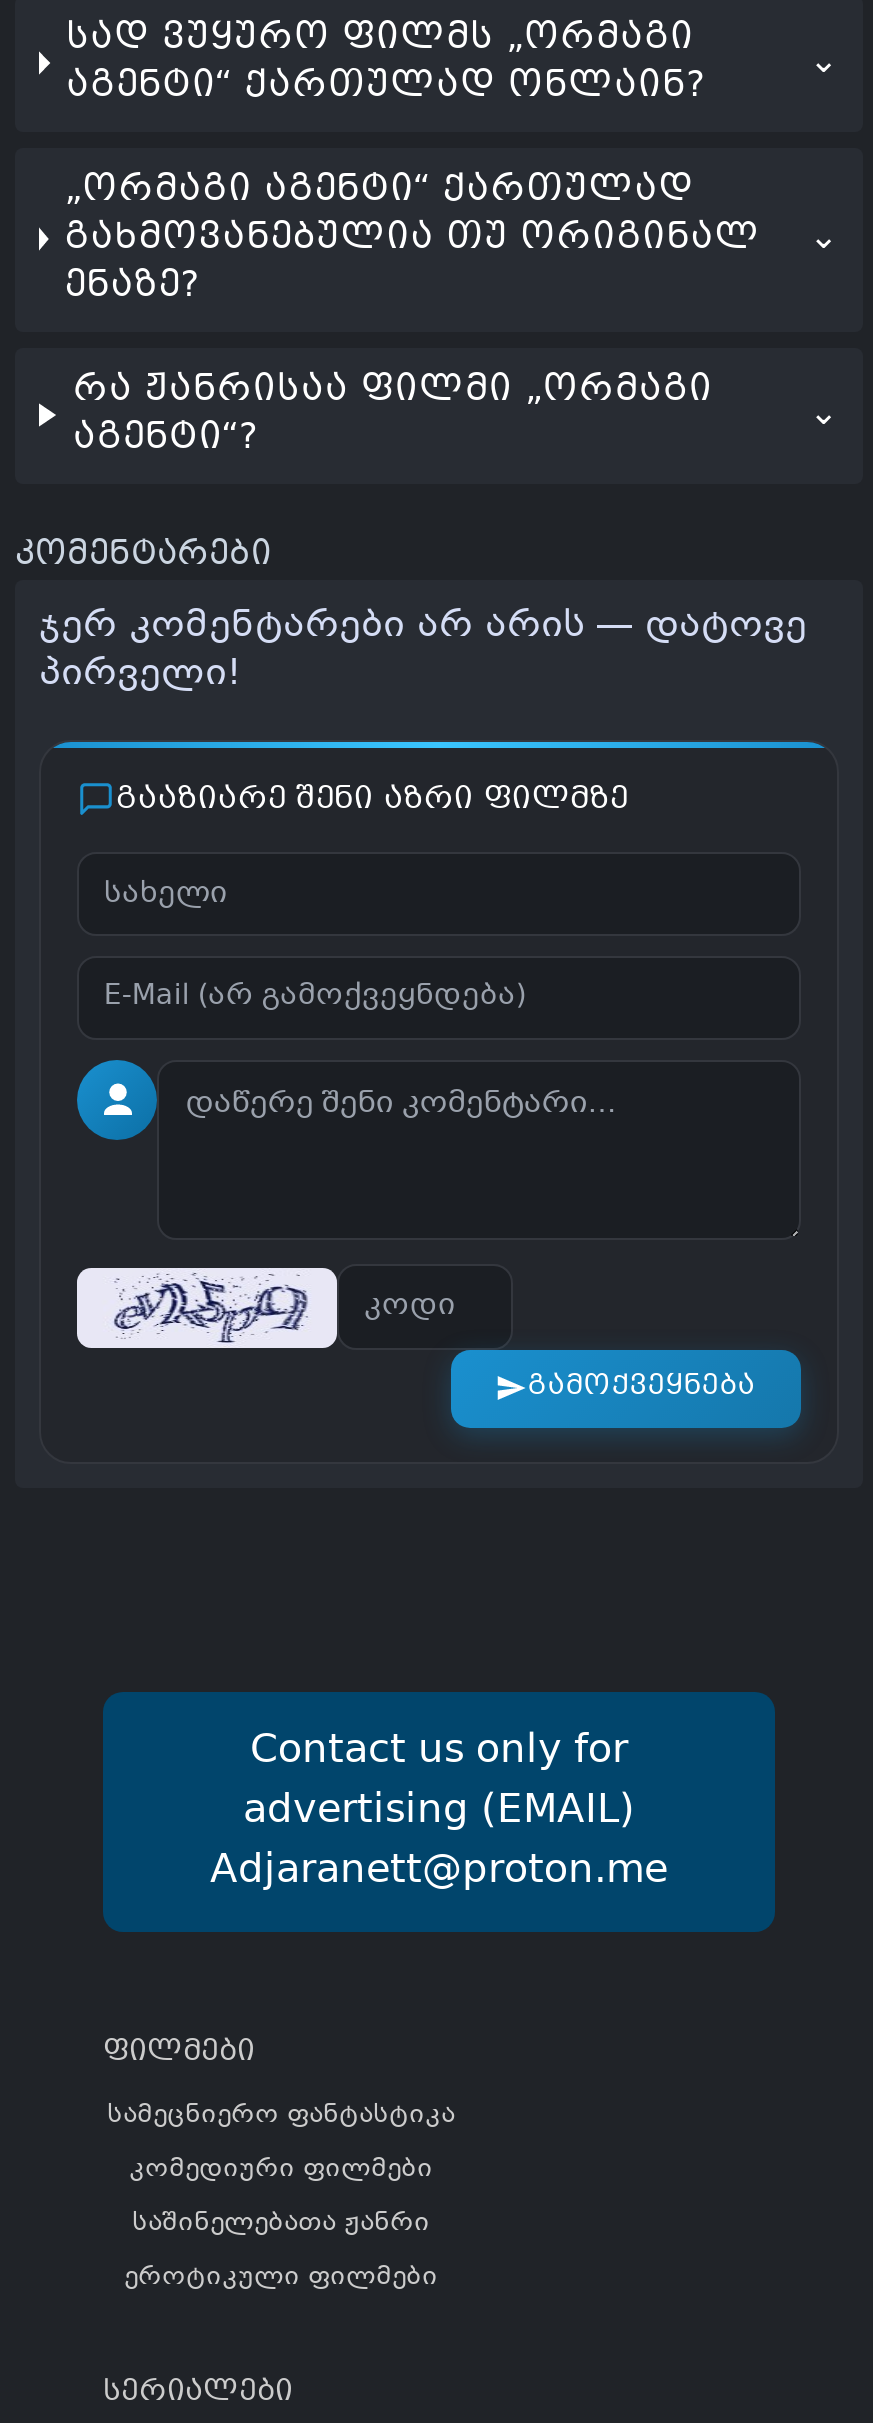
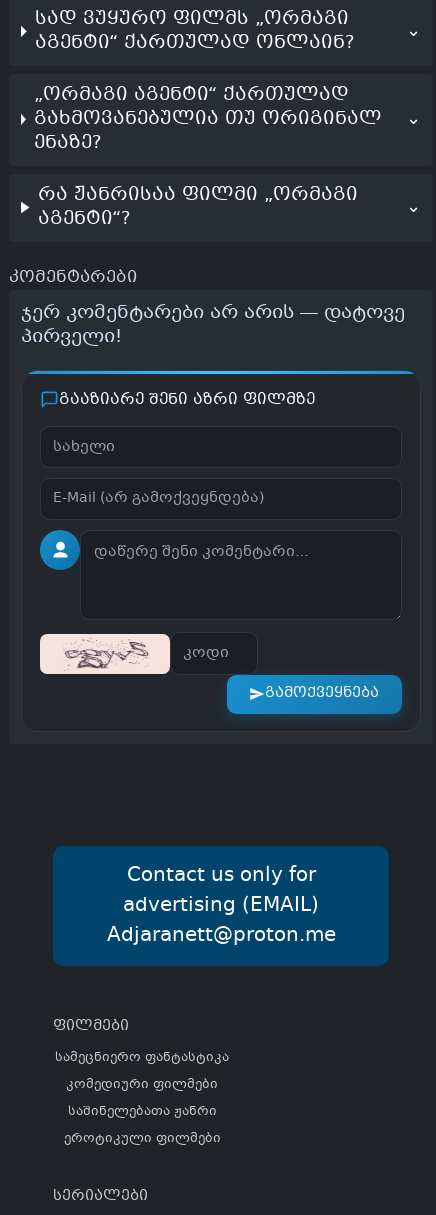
- [image]
+ [image]
